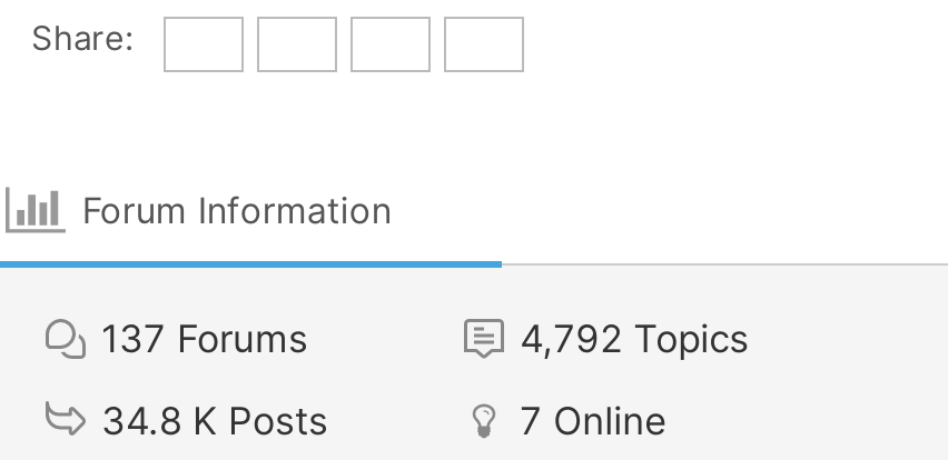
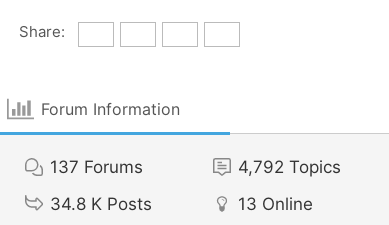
- 7 Online
+ 13 Online
